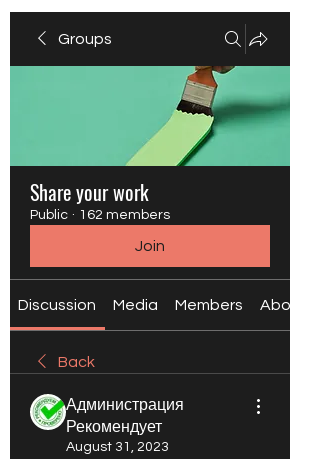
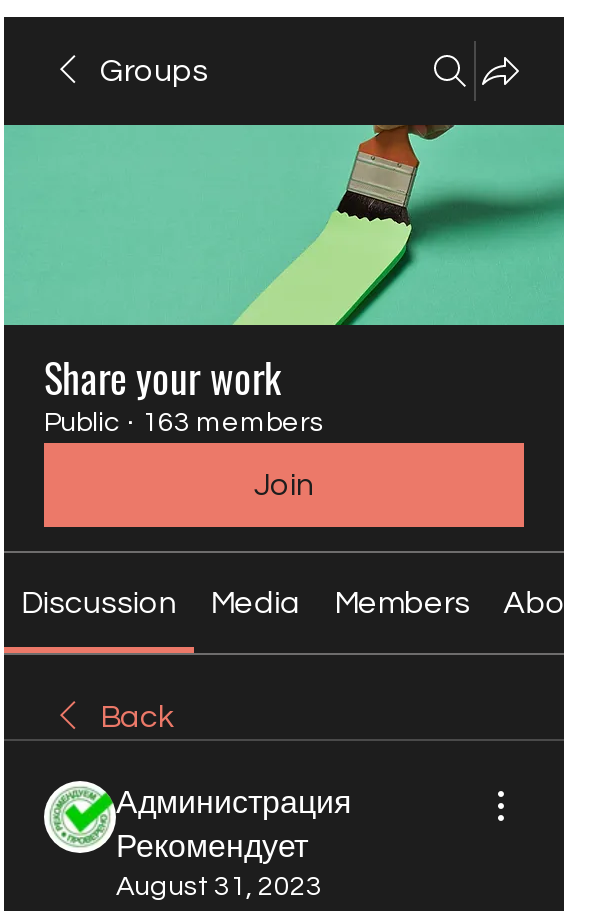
- Public · 162 members
+ Public · 163 members
